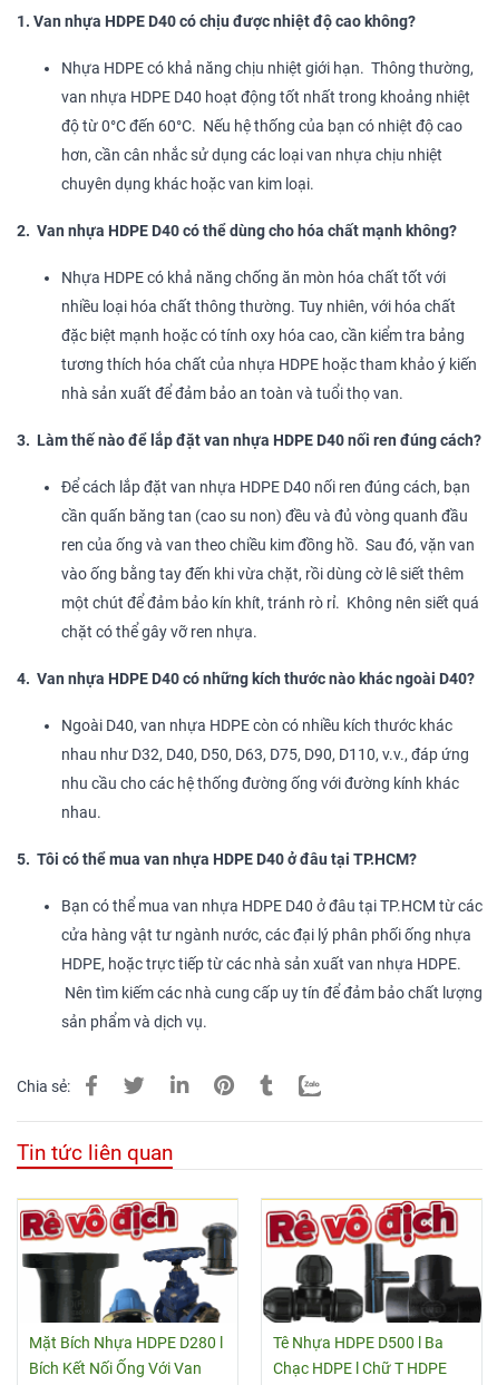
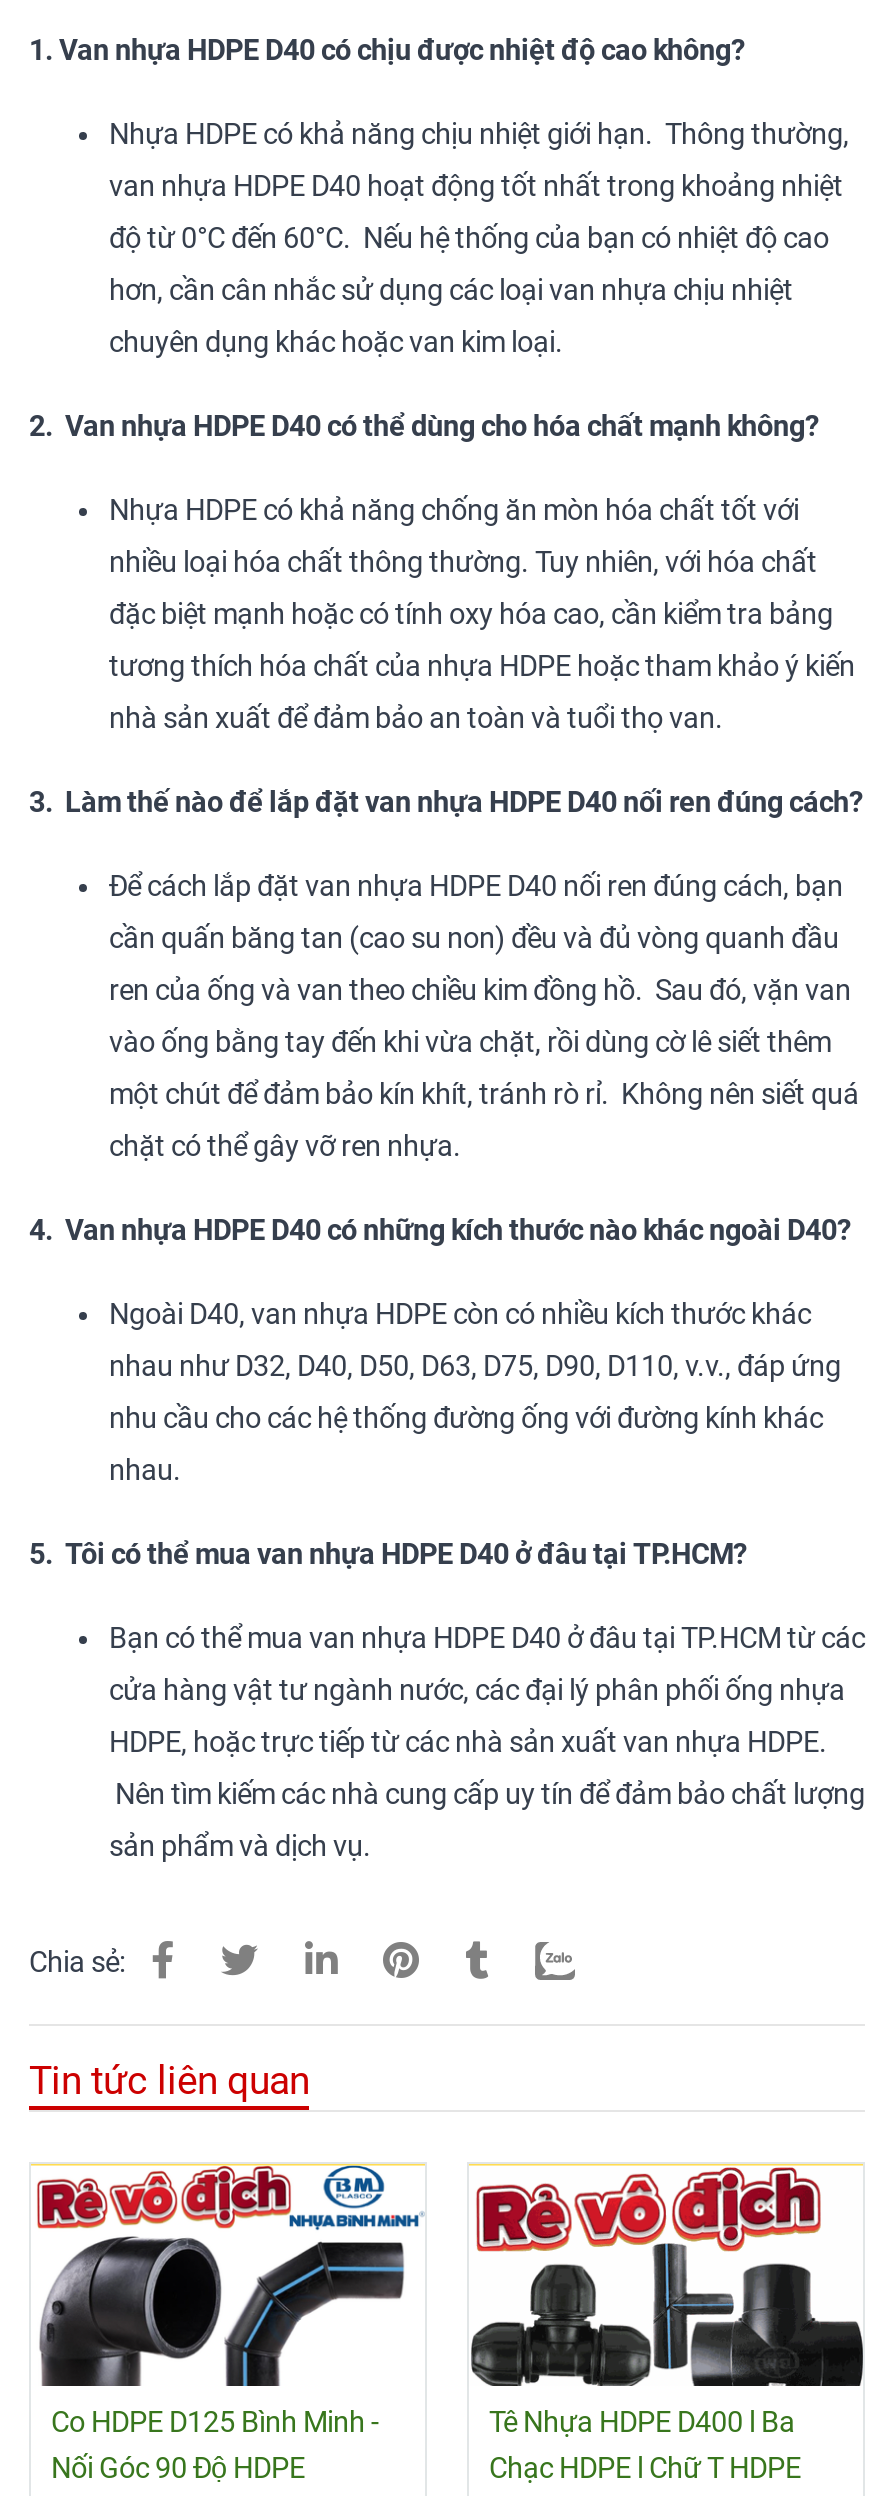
- [image]
- Mặt Bích Nhựa HDPE D280 l
- Bích Kết Nối Ống Với Van
+ [image]
+ Co HDPE D125 Bình Minh -
+ Nối Góc 90 Độ HDPE

- Tê Nhựa HDPE D500 l Ba
+ Tê Nhựa HDPE D400 l Ba
